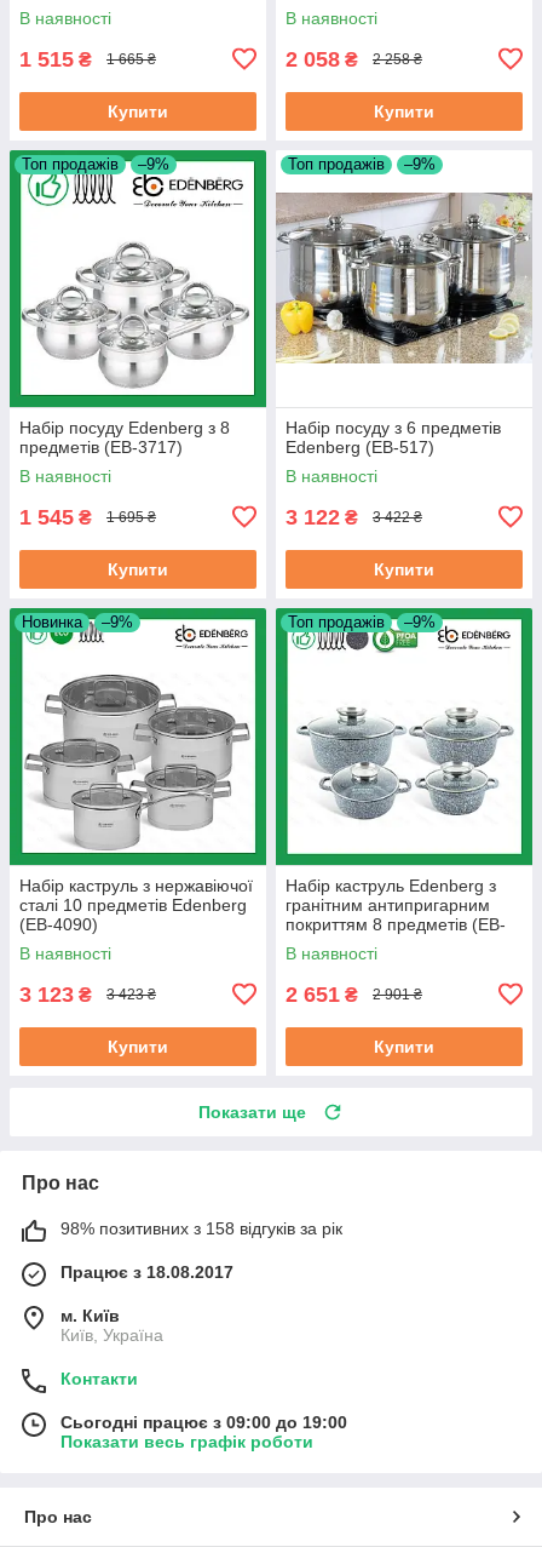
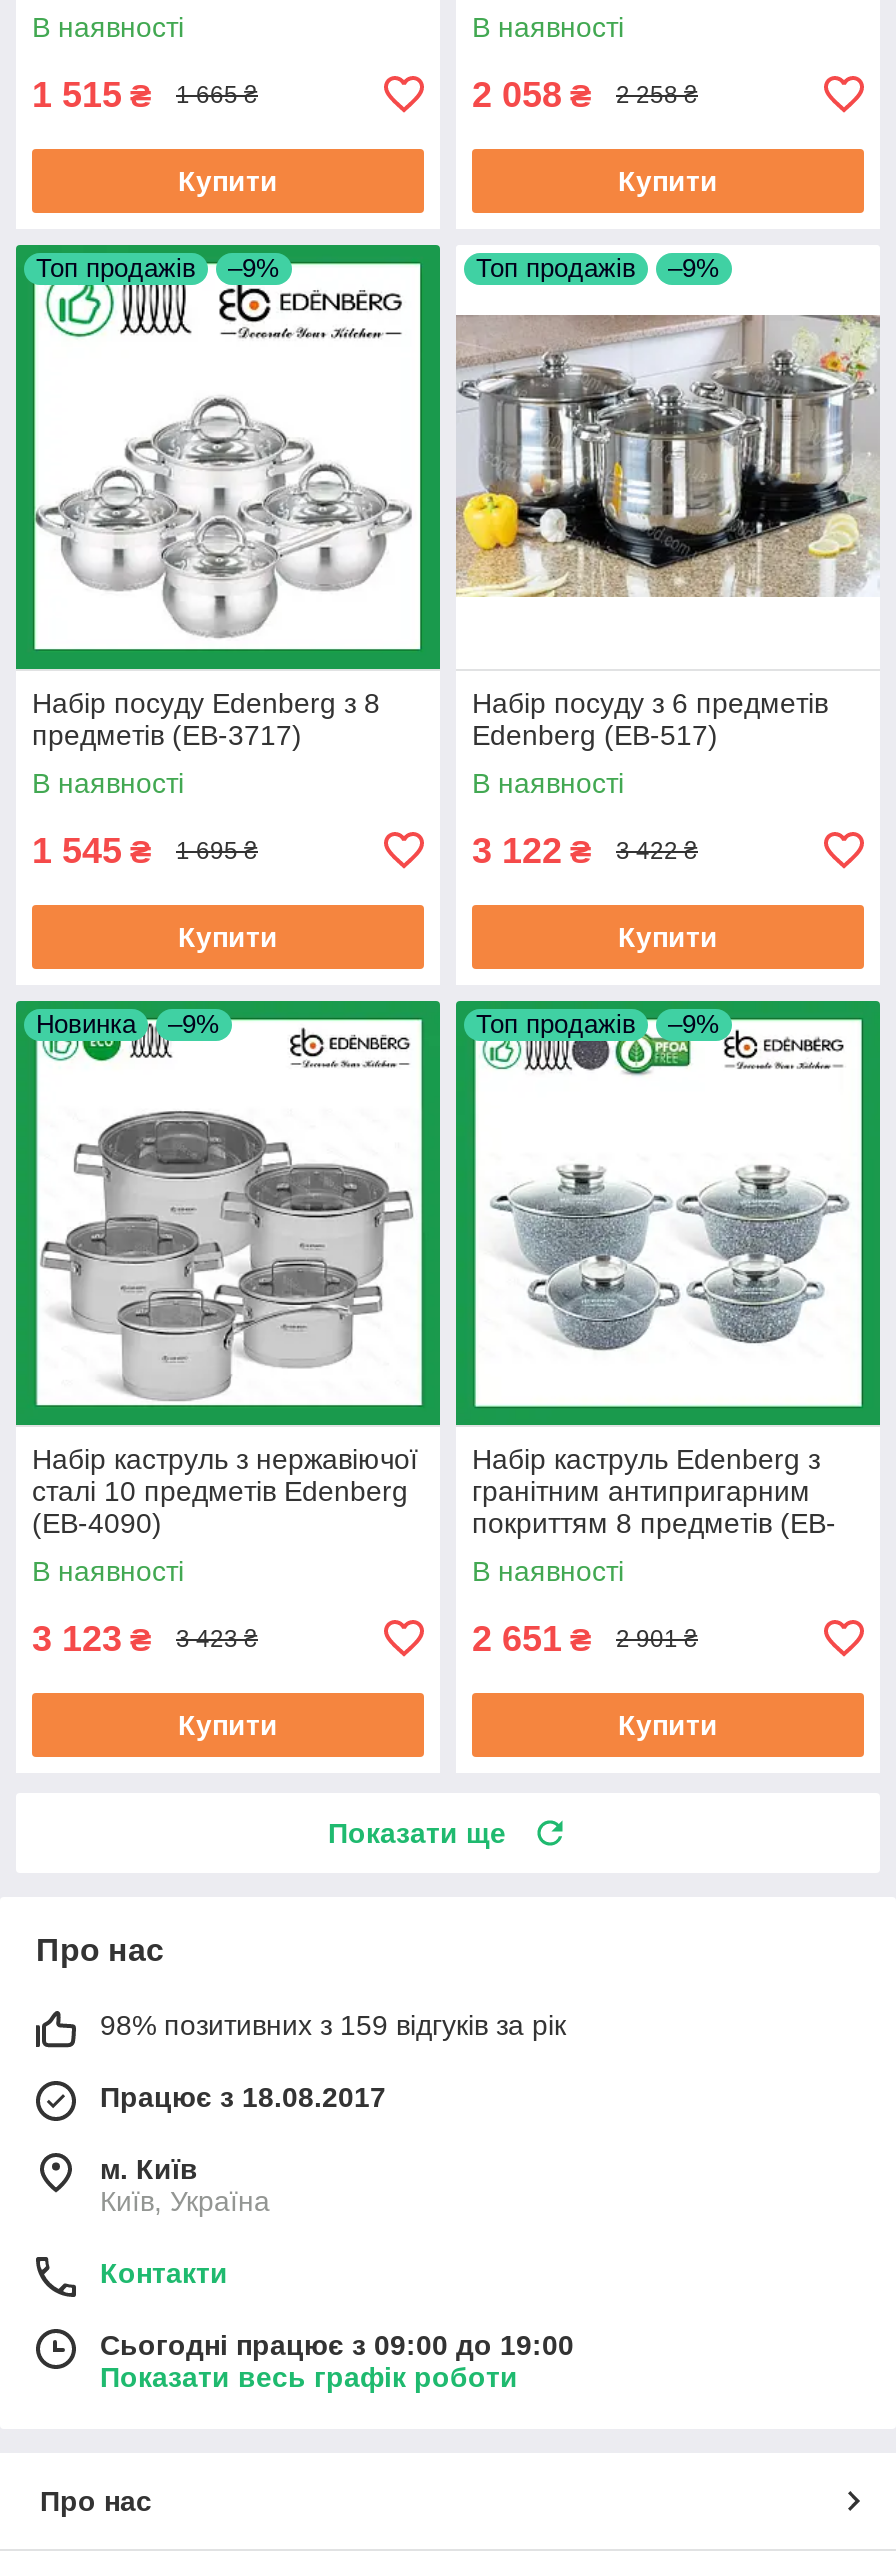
- 98% позитивних з 158 відгуків за рік
+ 98% позитивних з 159 відгуків за рік
